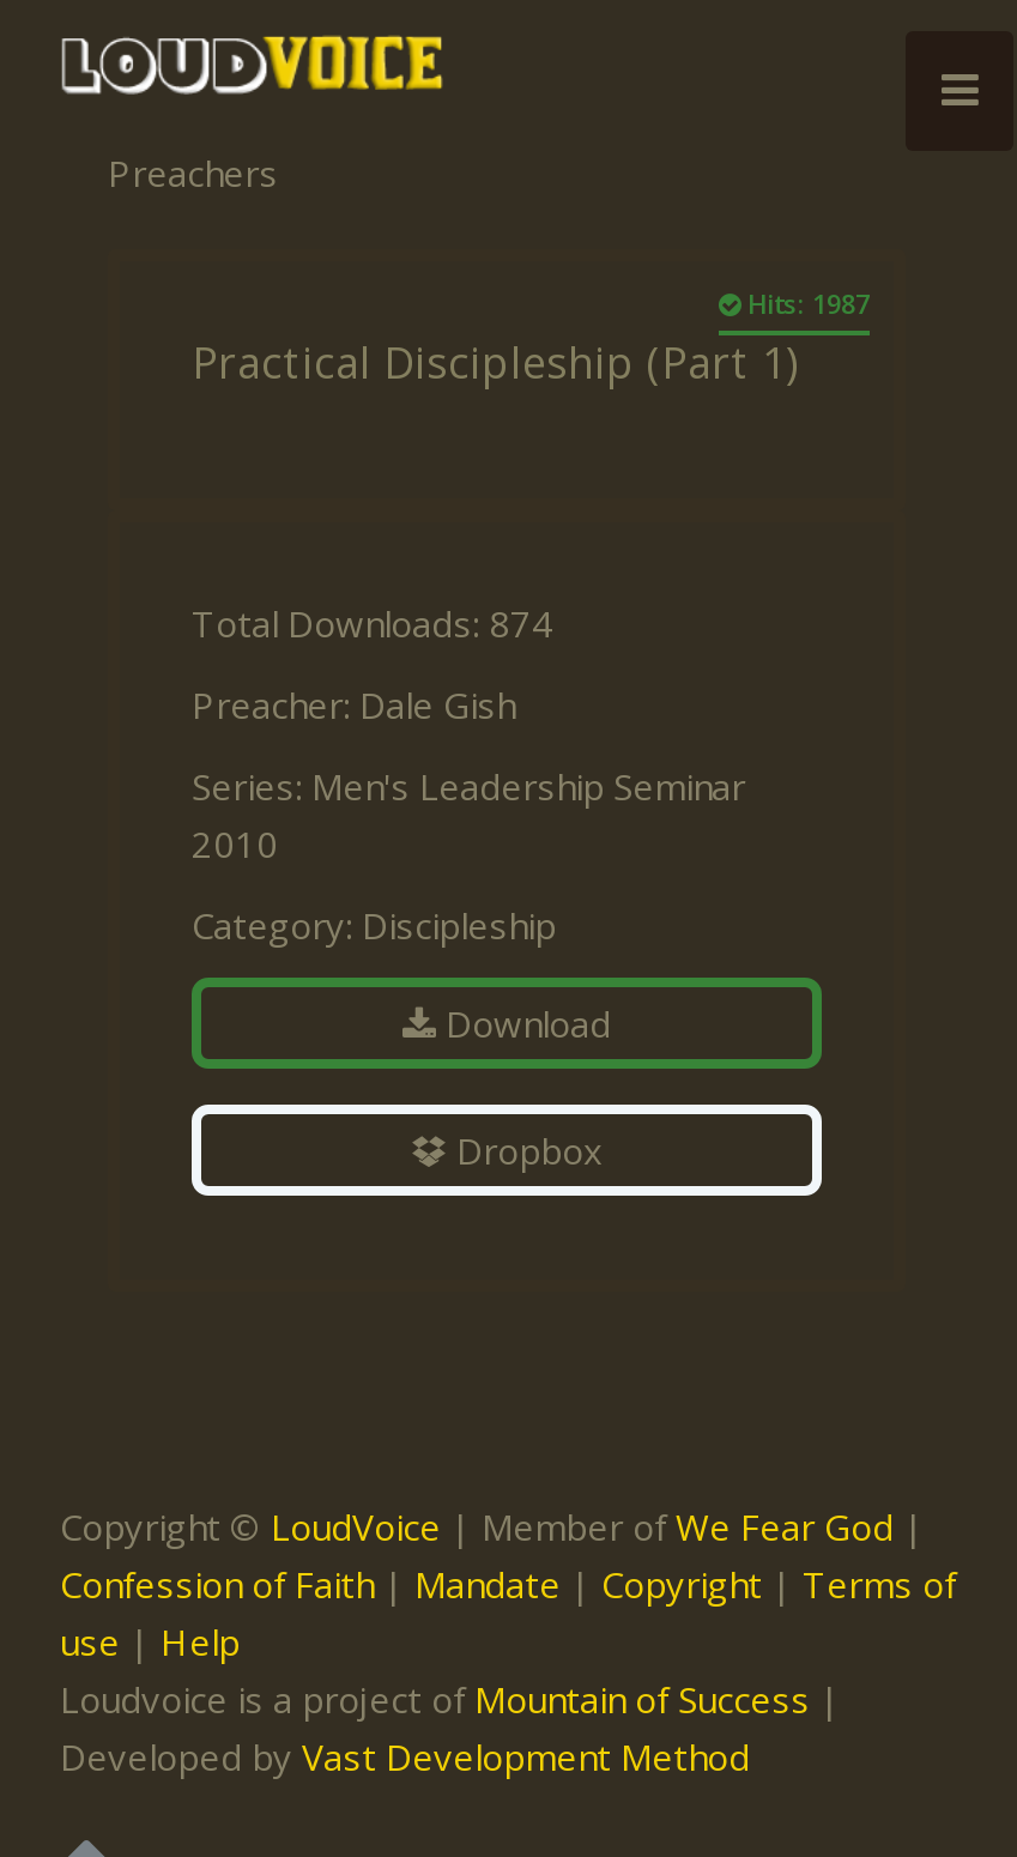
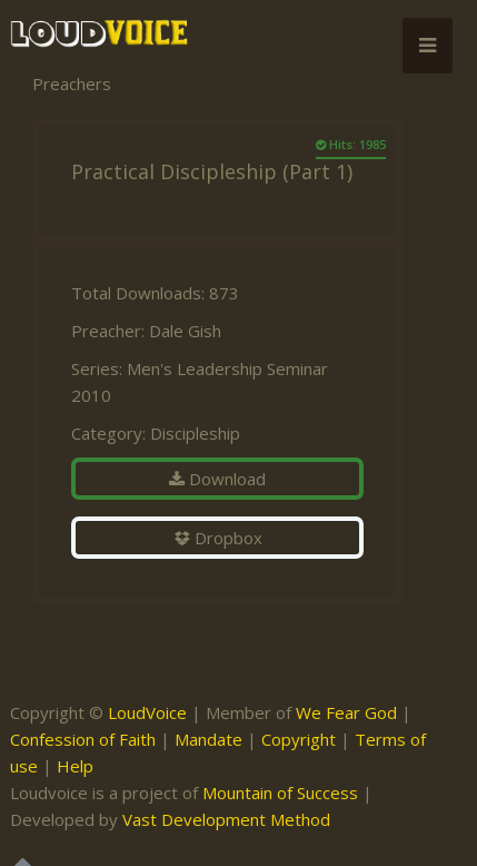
- Hits: 1987
+ Hits: 1985

- Total Downloads: 874
+ Total Downloads: 873
